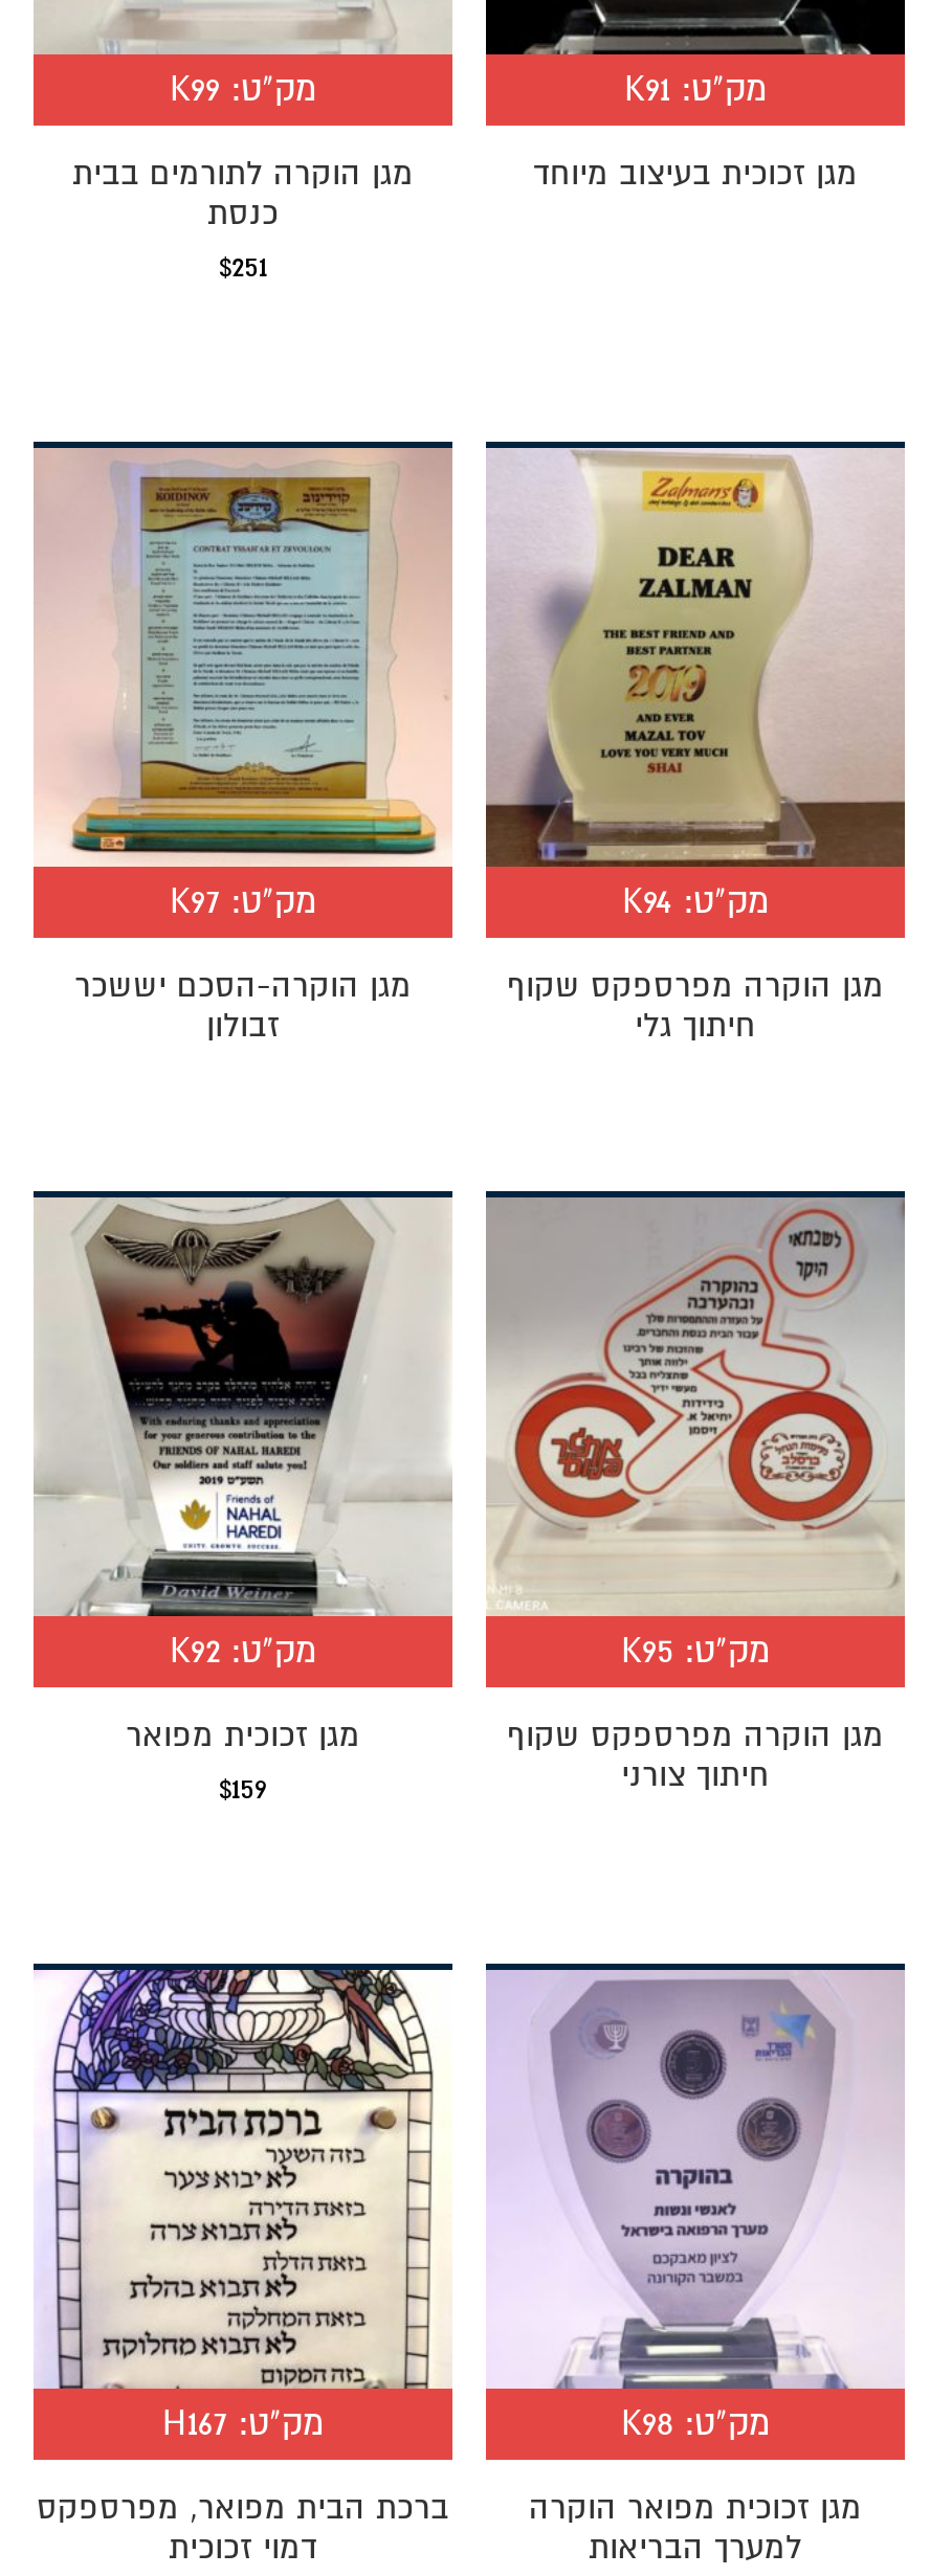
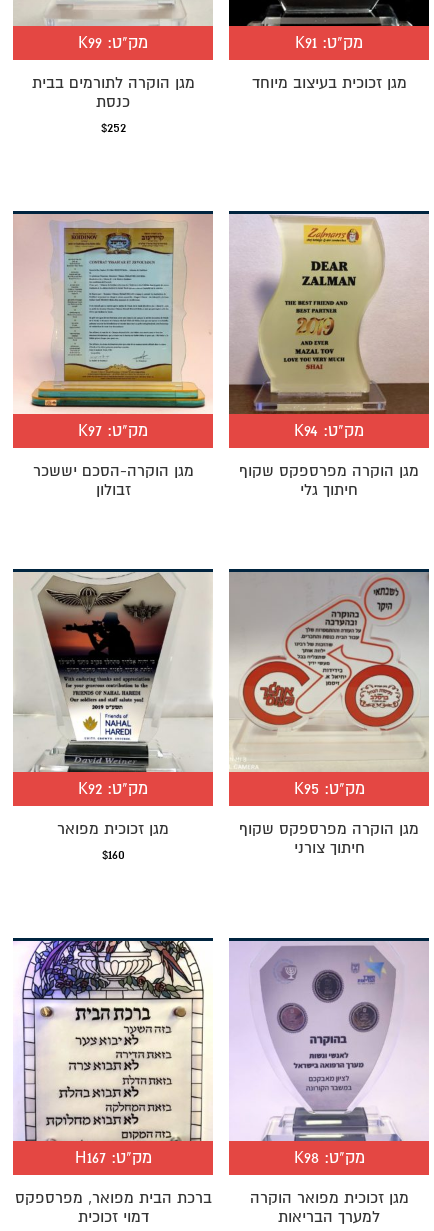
- $251
+ $252

- $159
+ $160
